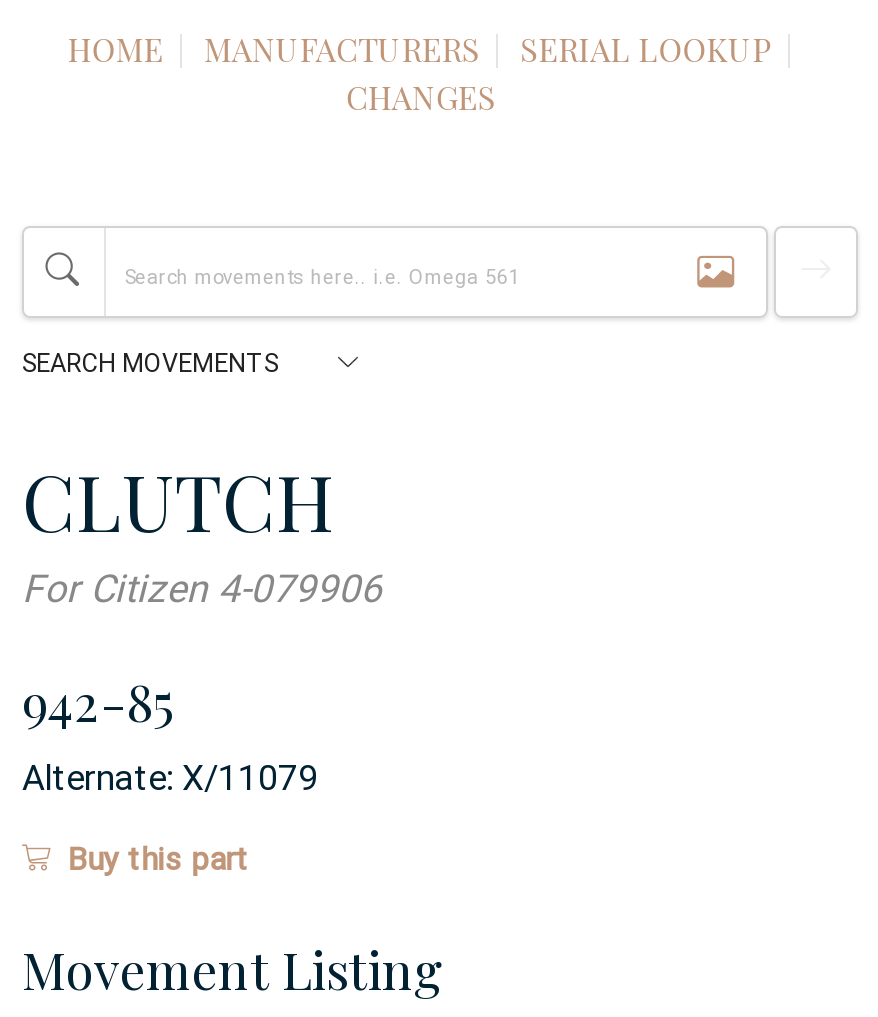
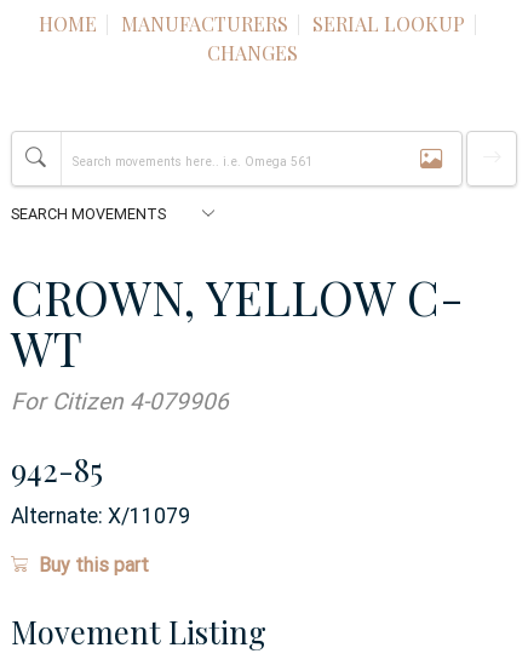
- CLUTCH
+ CROWN, YELLOW C-
+ WT
